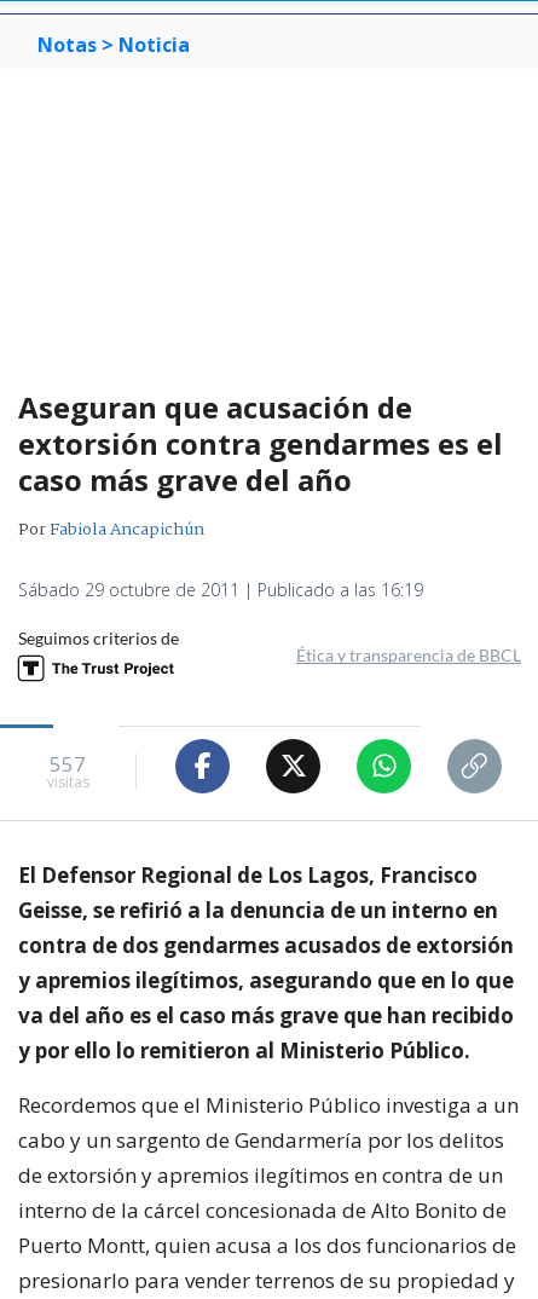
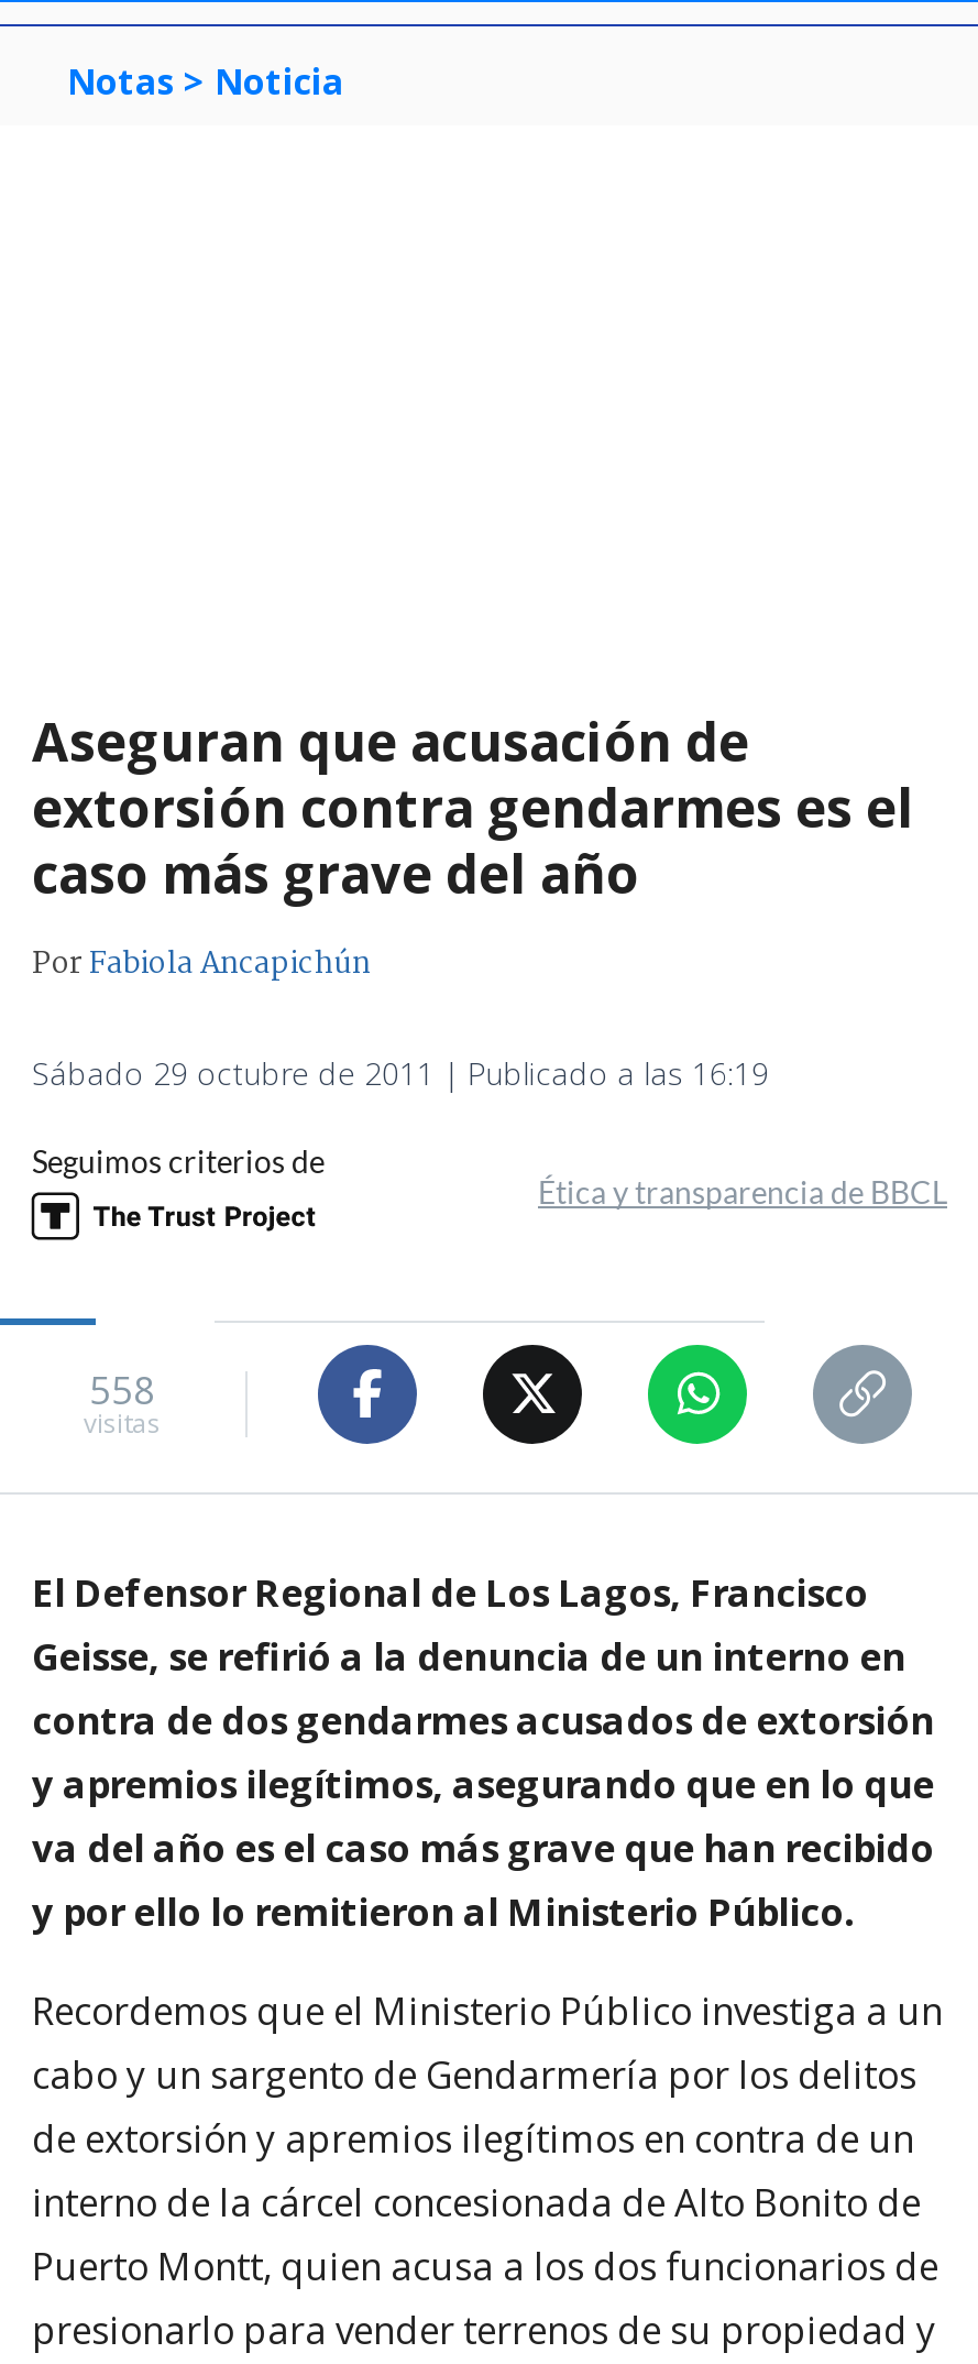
- 557
+ 558
